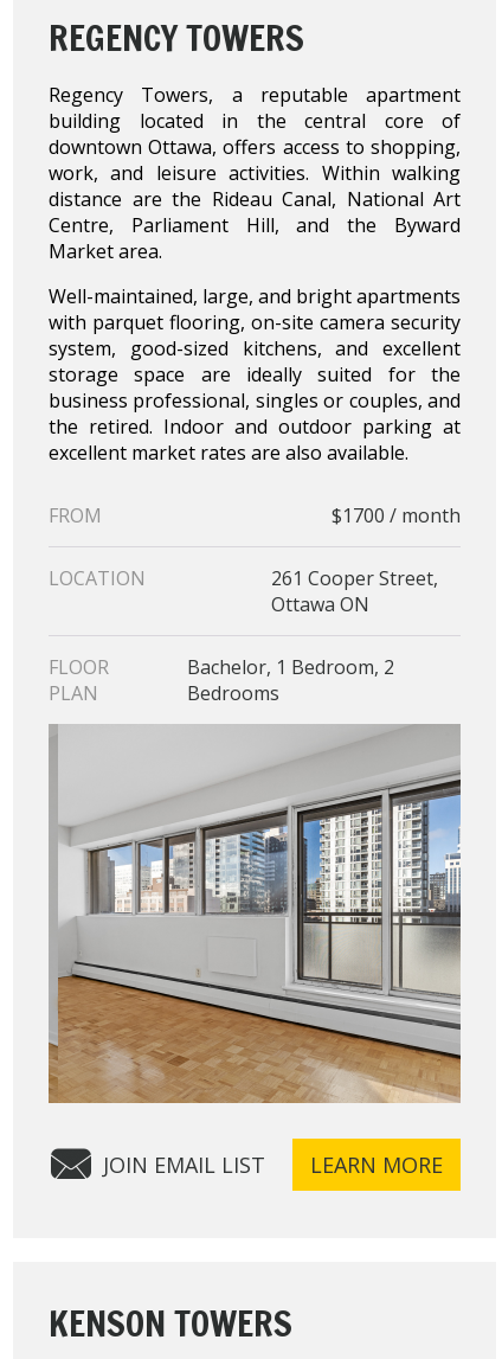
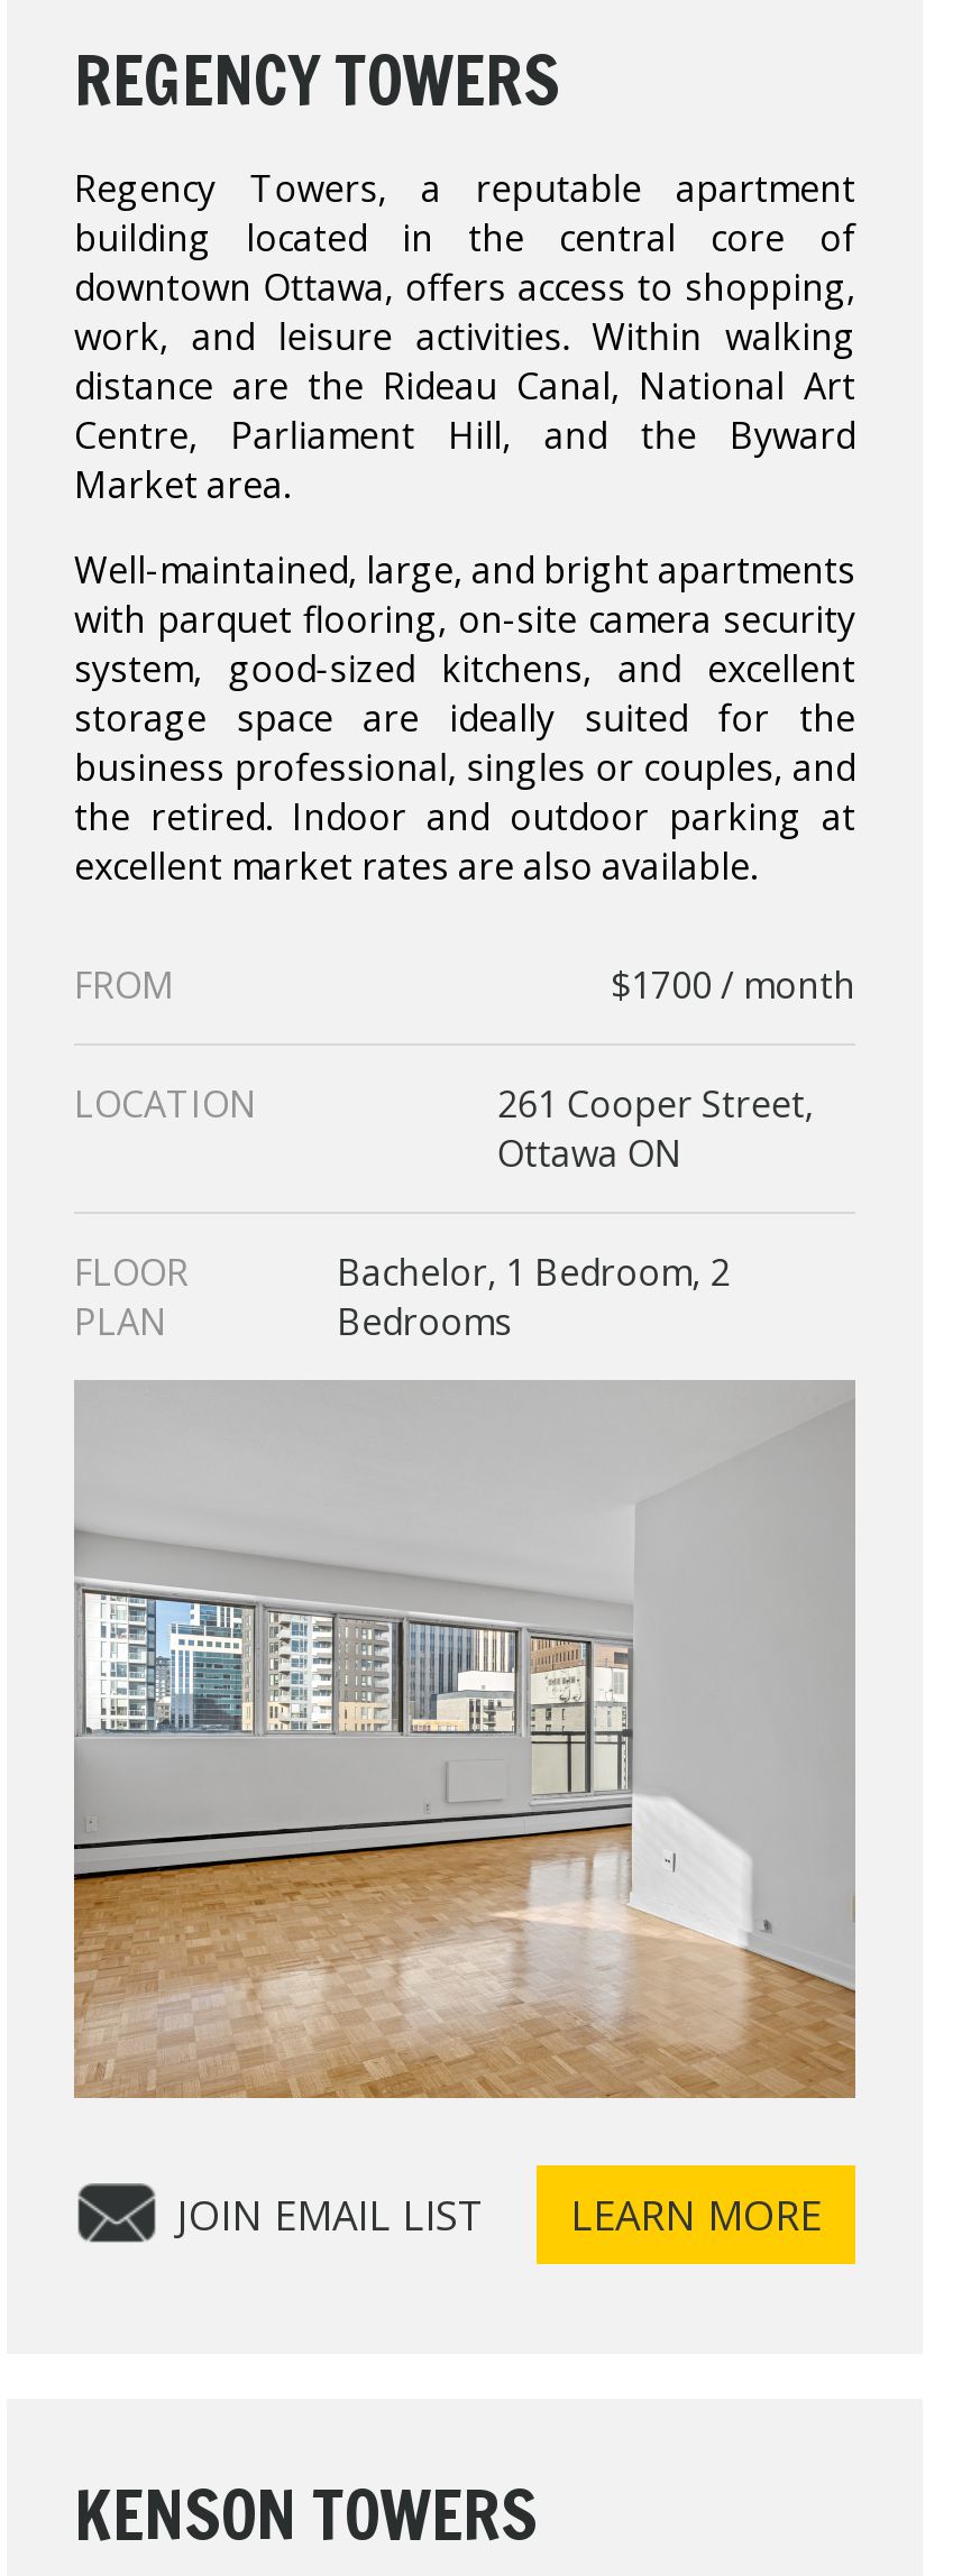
- [image]
+ [image]
